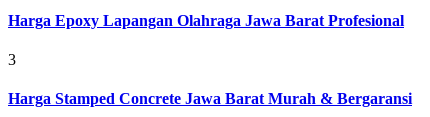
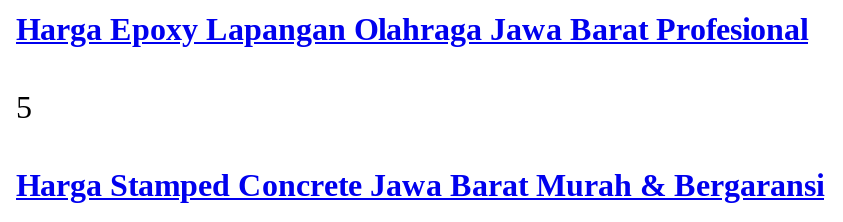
- 3
+ 5
